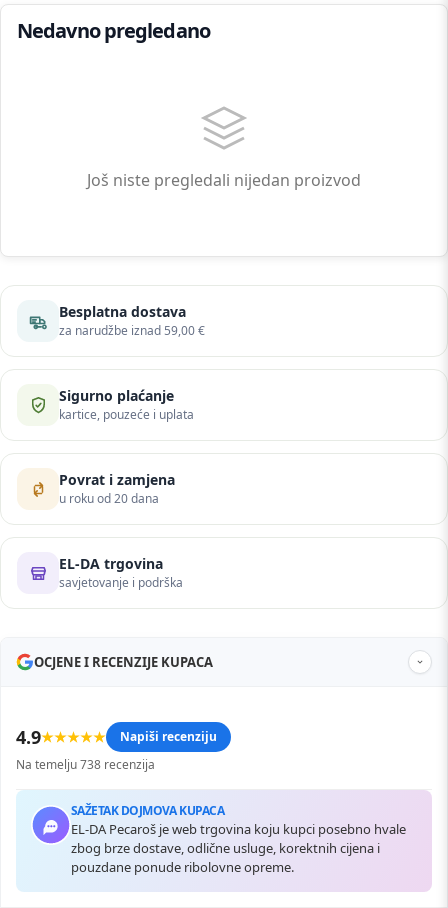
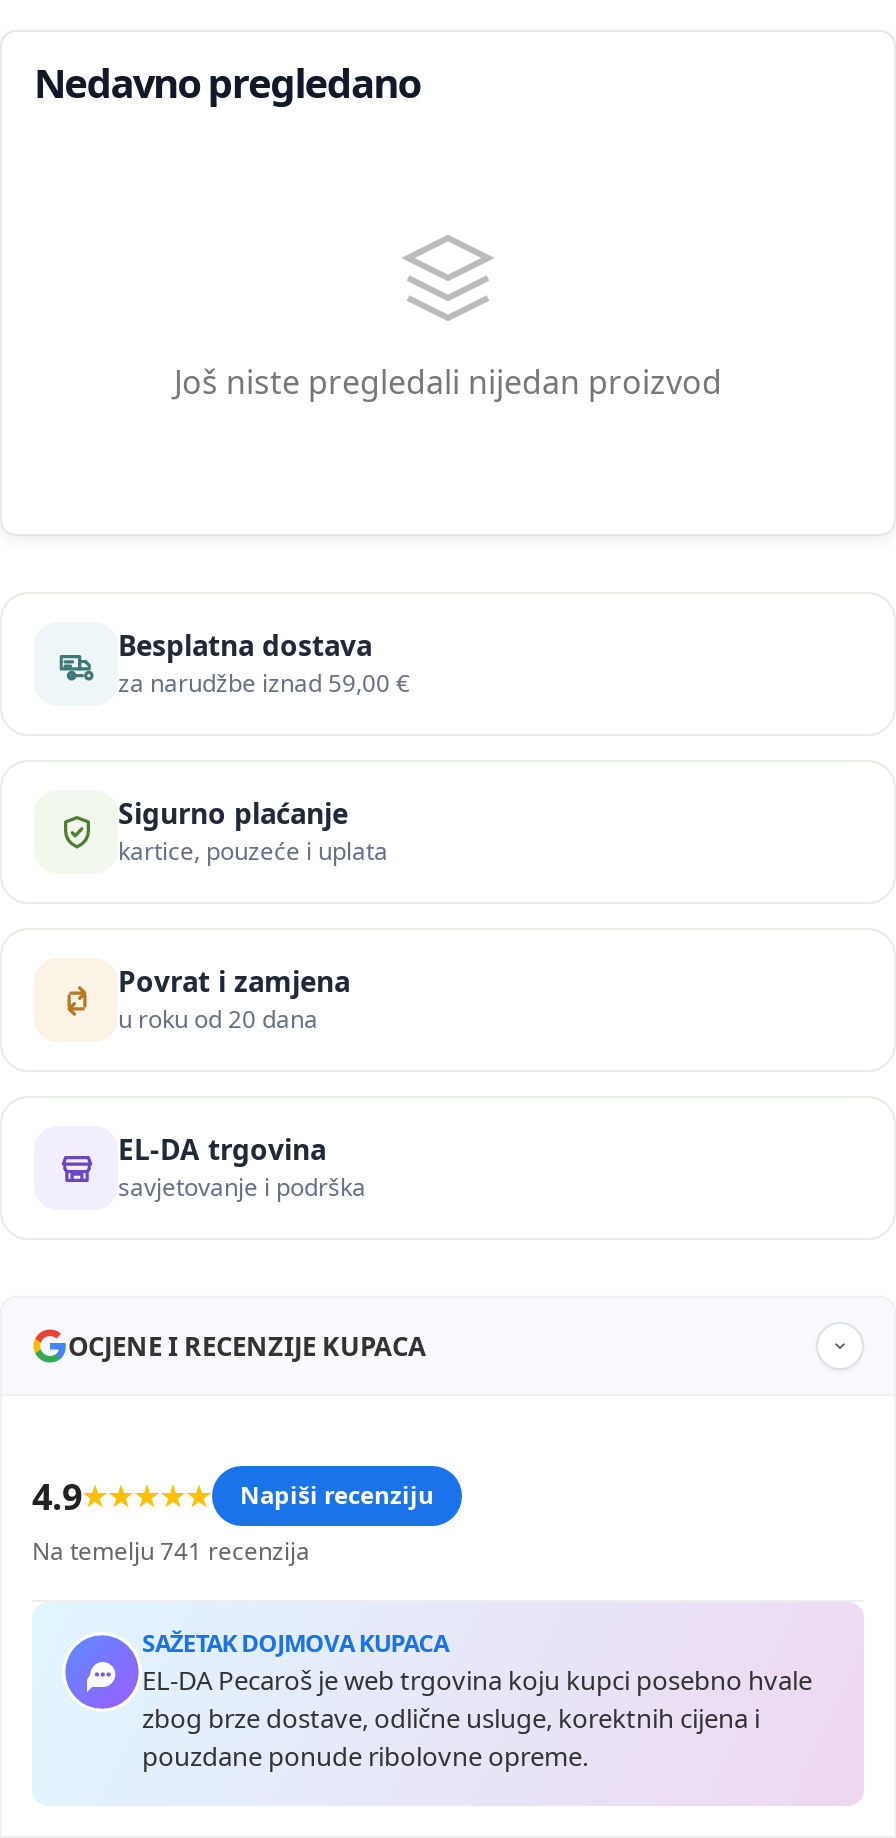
- Na temelju 738 recenzija
+ Na temelju 741 recenzija
